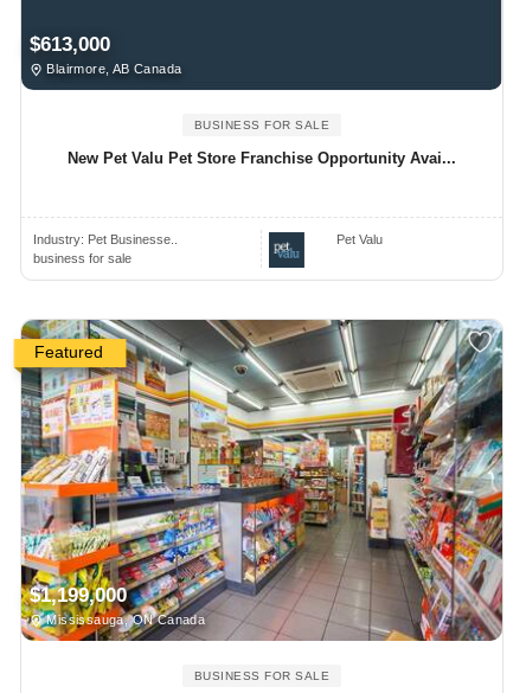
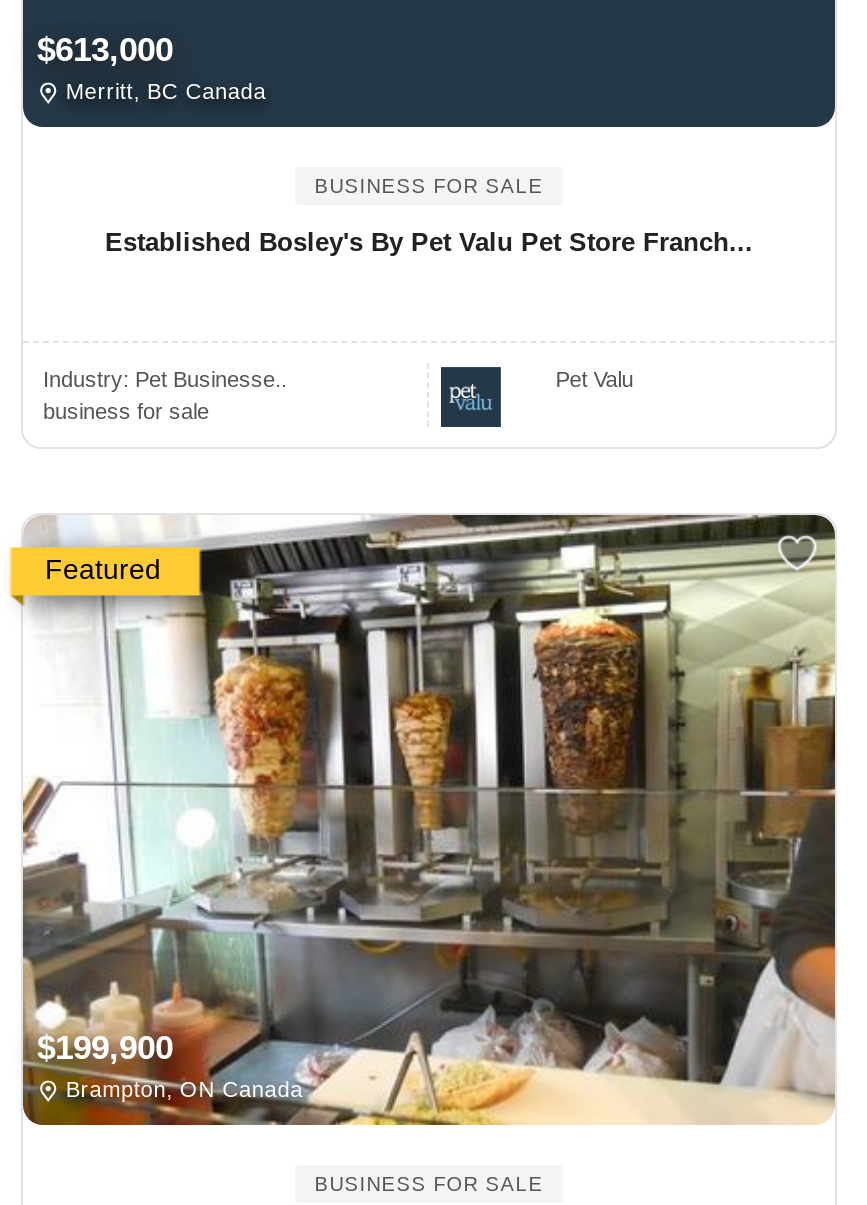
- Blairmore, AB Canada
+ Merritt, BC Canada

- New Pet Valu Pet Store Franchise Opportunity Avai...
+ Established Bosley's By Pet Valu Pet Store Franch...

- [image]
- $1,199,000
+ [image]
+ $199,900

- Mississauga, ON Canada
+ Brampton, ON Canada
